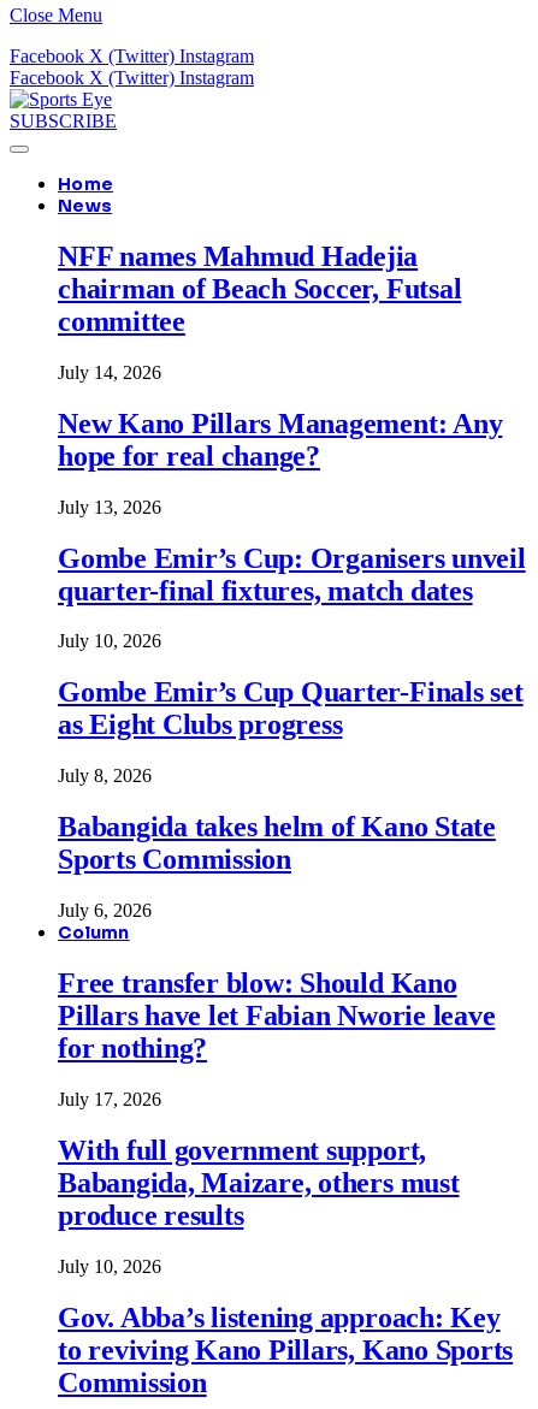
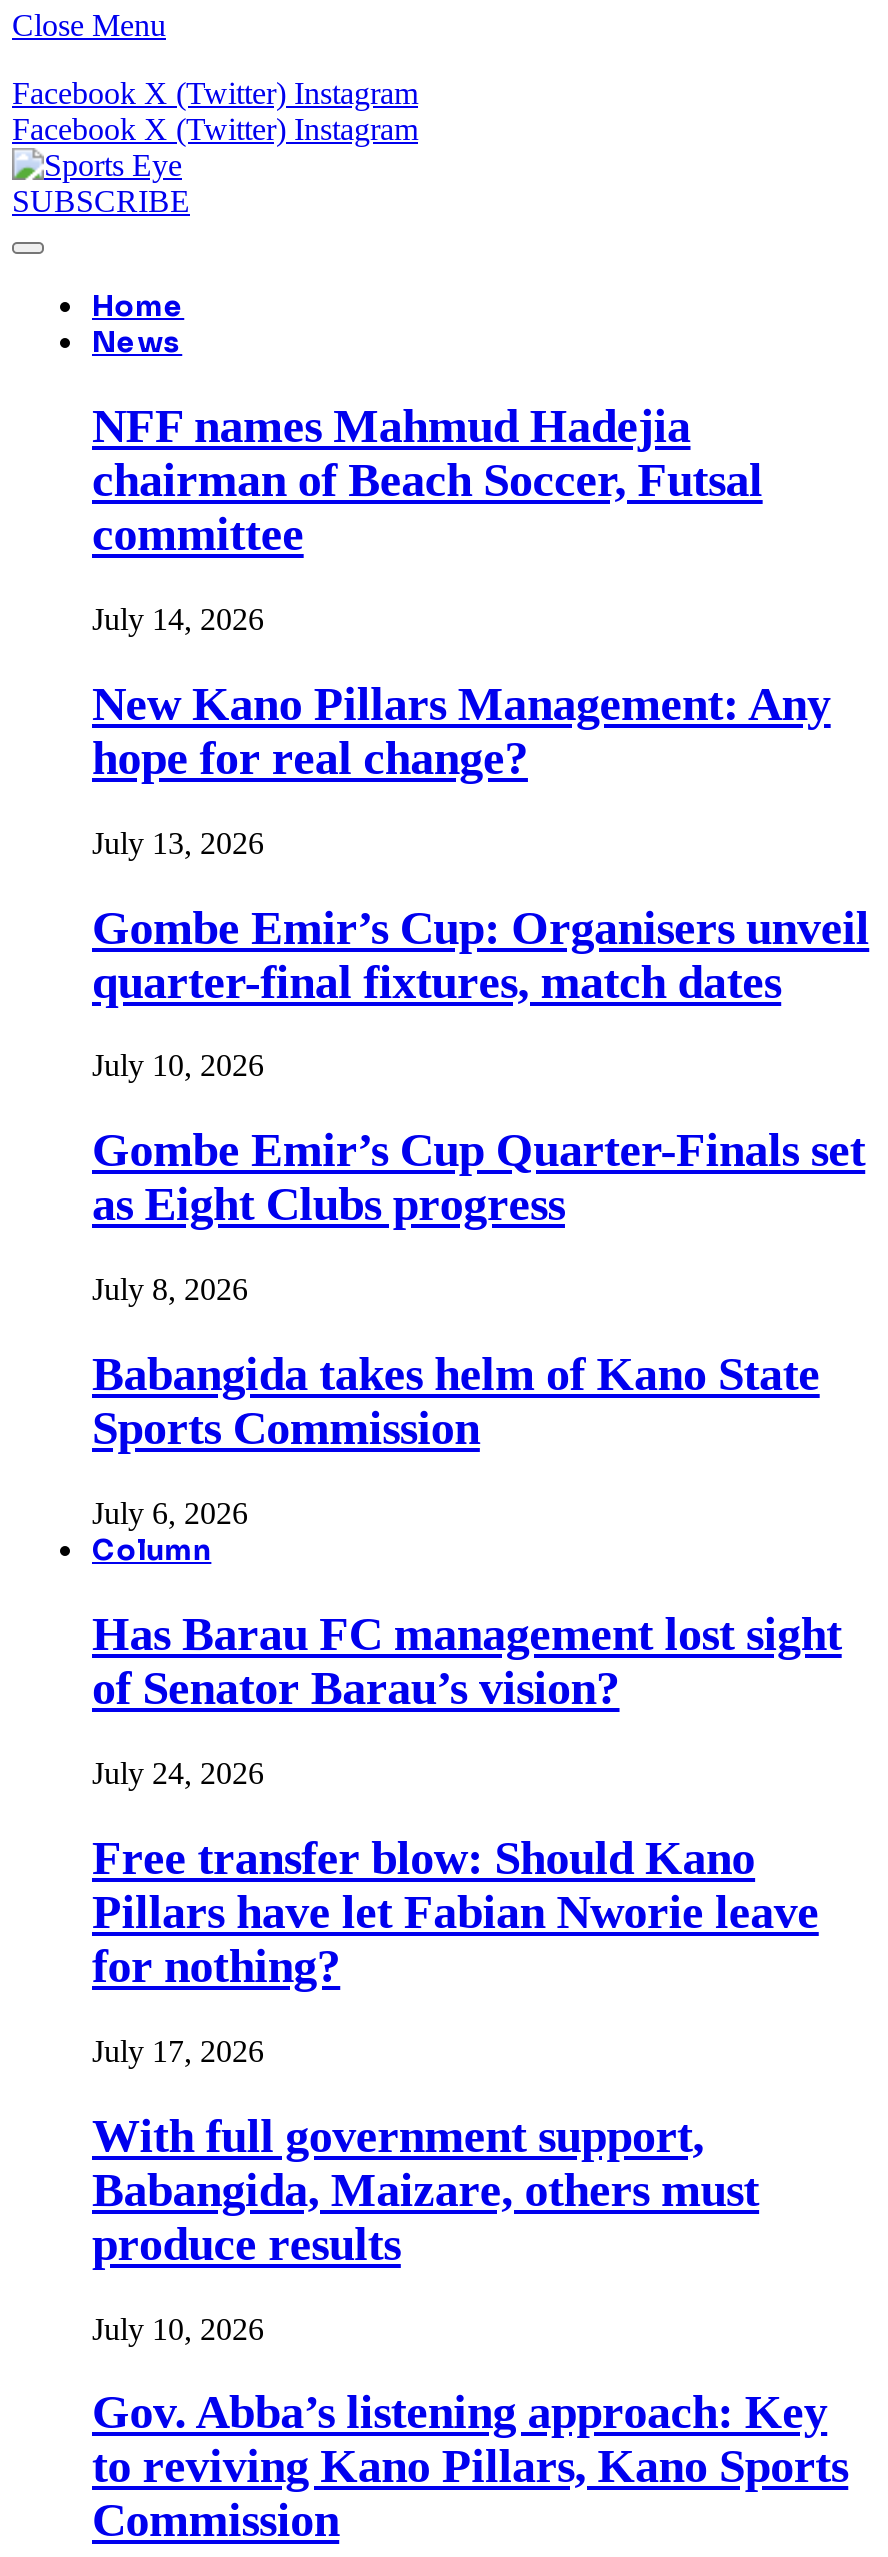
+ Has Barau FC management lost sight
+ of Senator Barau’s vision?
+ July 24, 2026
